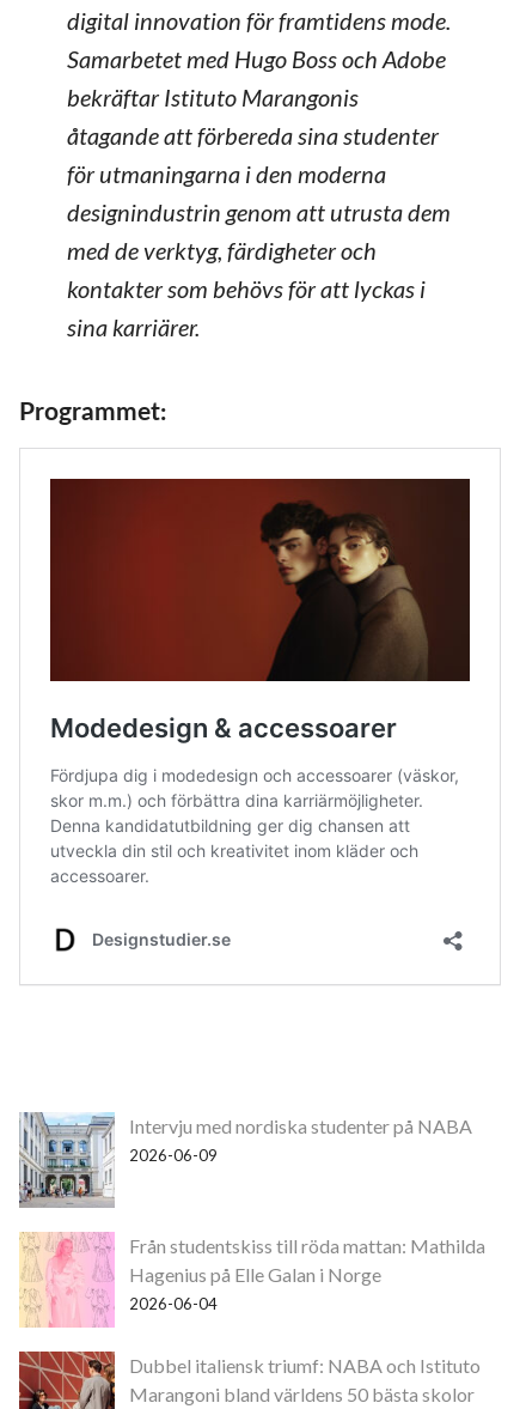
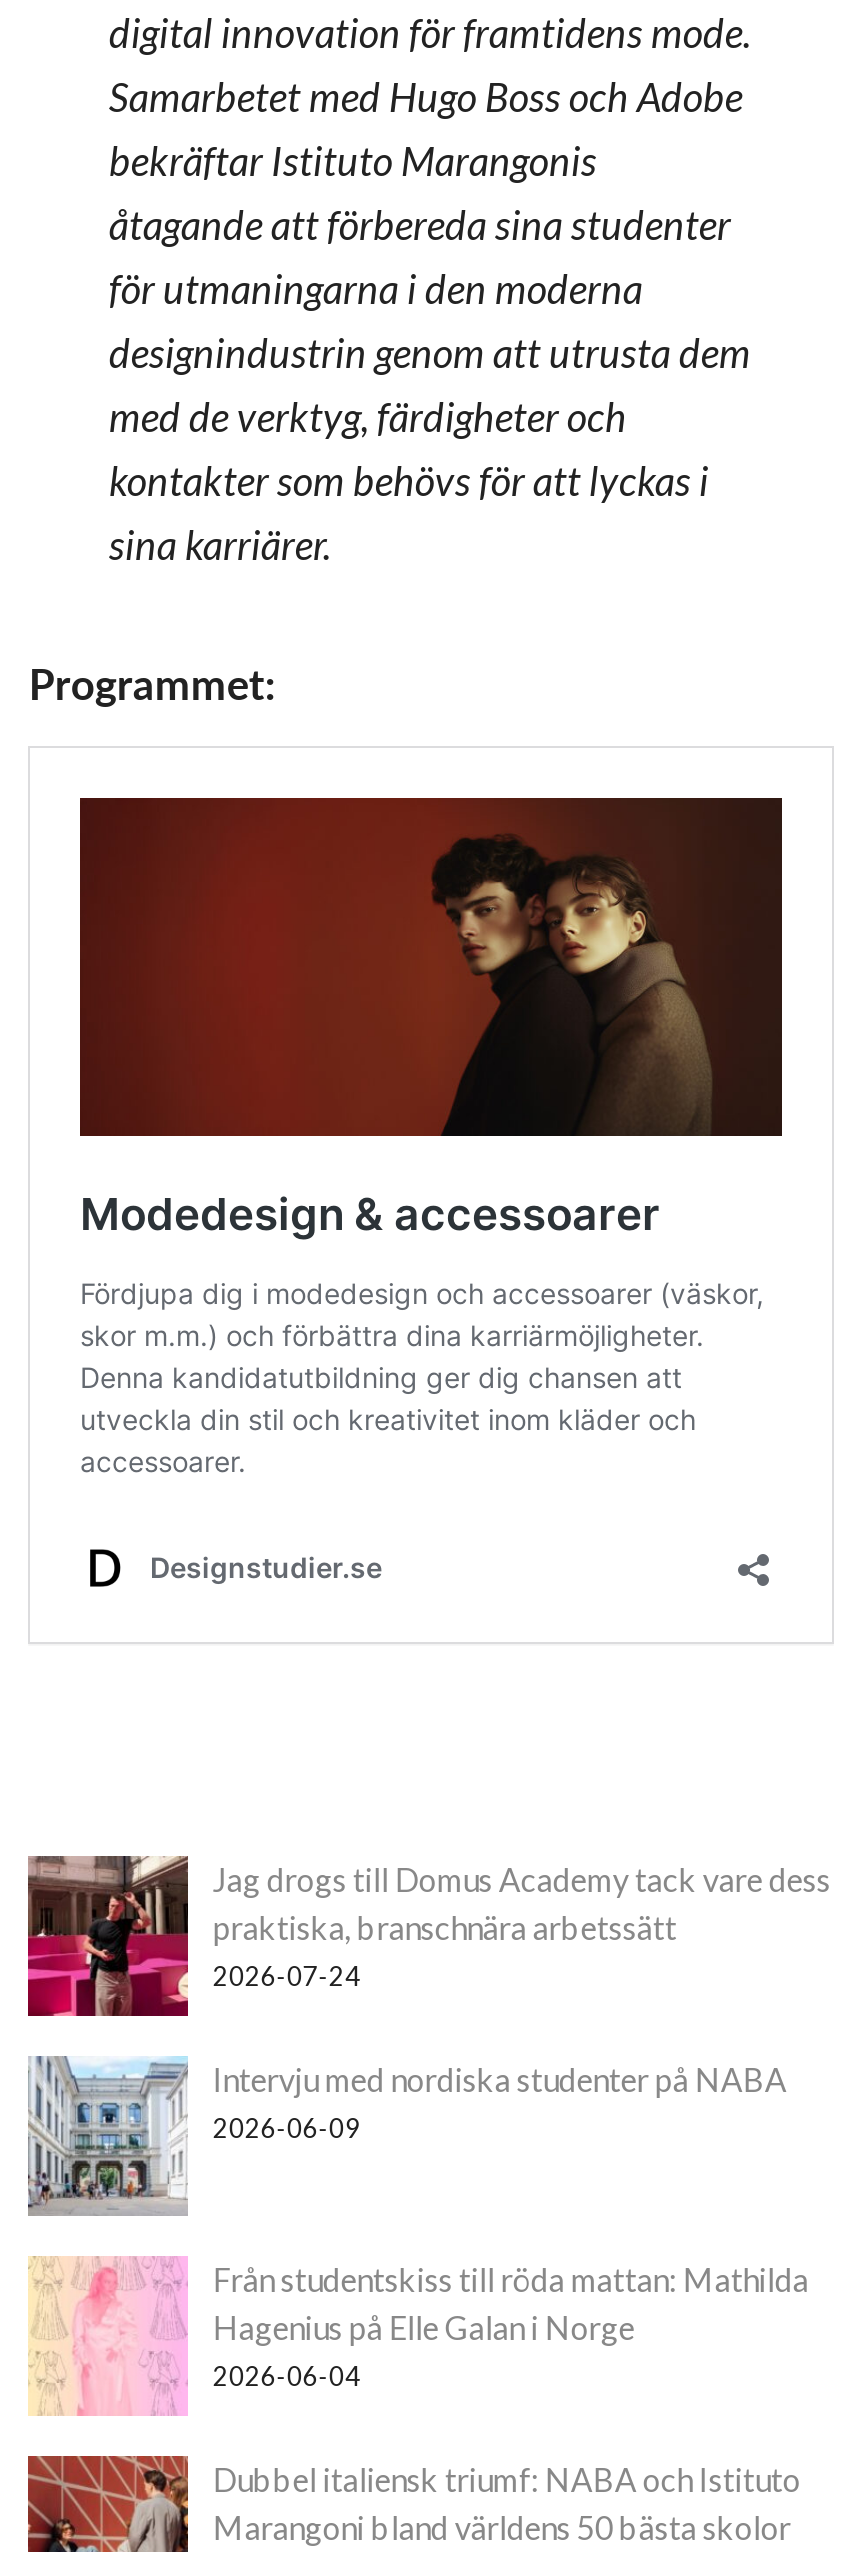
+ [image]
+ Jag drogs till Domus Academy tack vare dess
+ praktiska, branschnära arbetssätt
+ 2026-07-24
